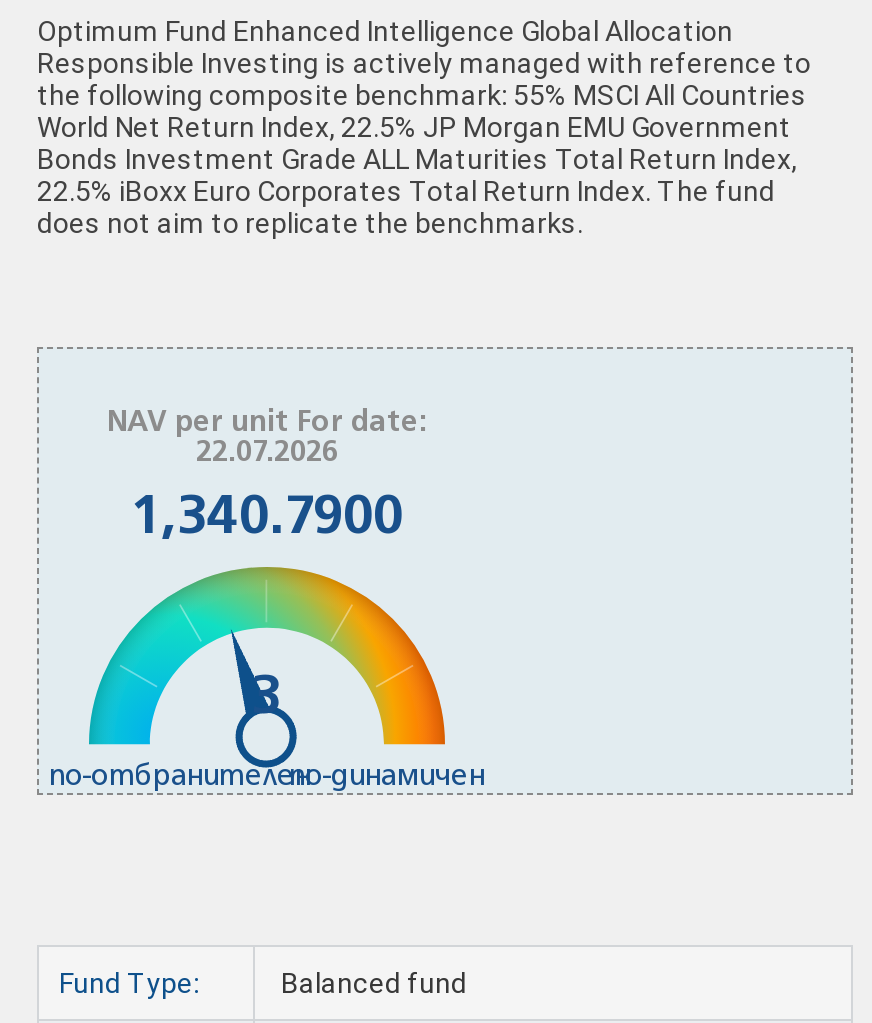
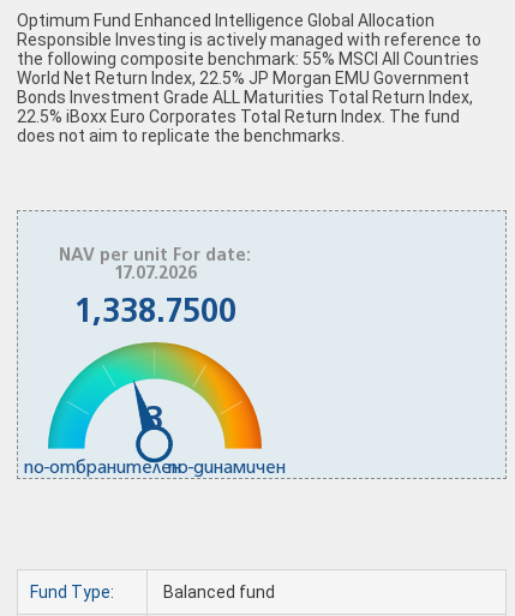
- 22.07.2026
+ 17.07.2026

- 1,340.7900
+ 1,338.7500
